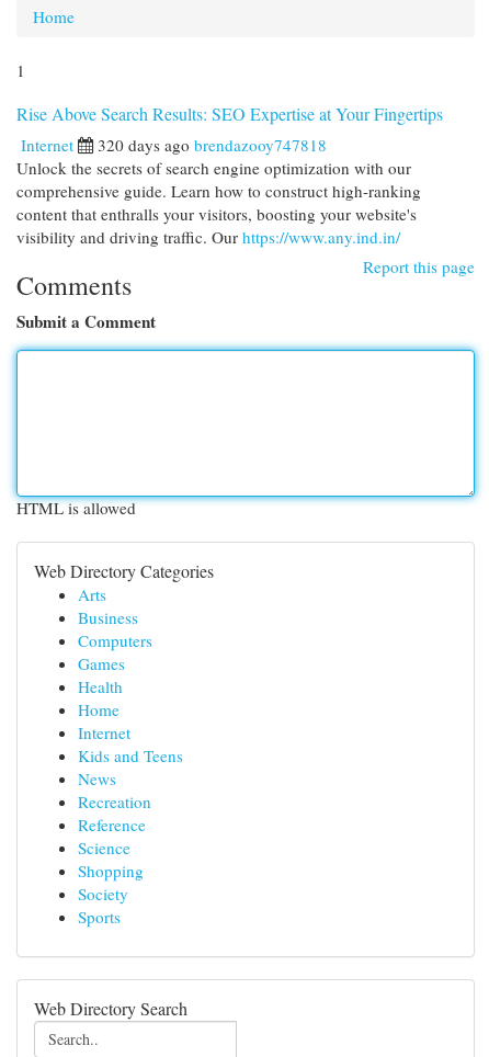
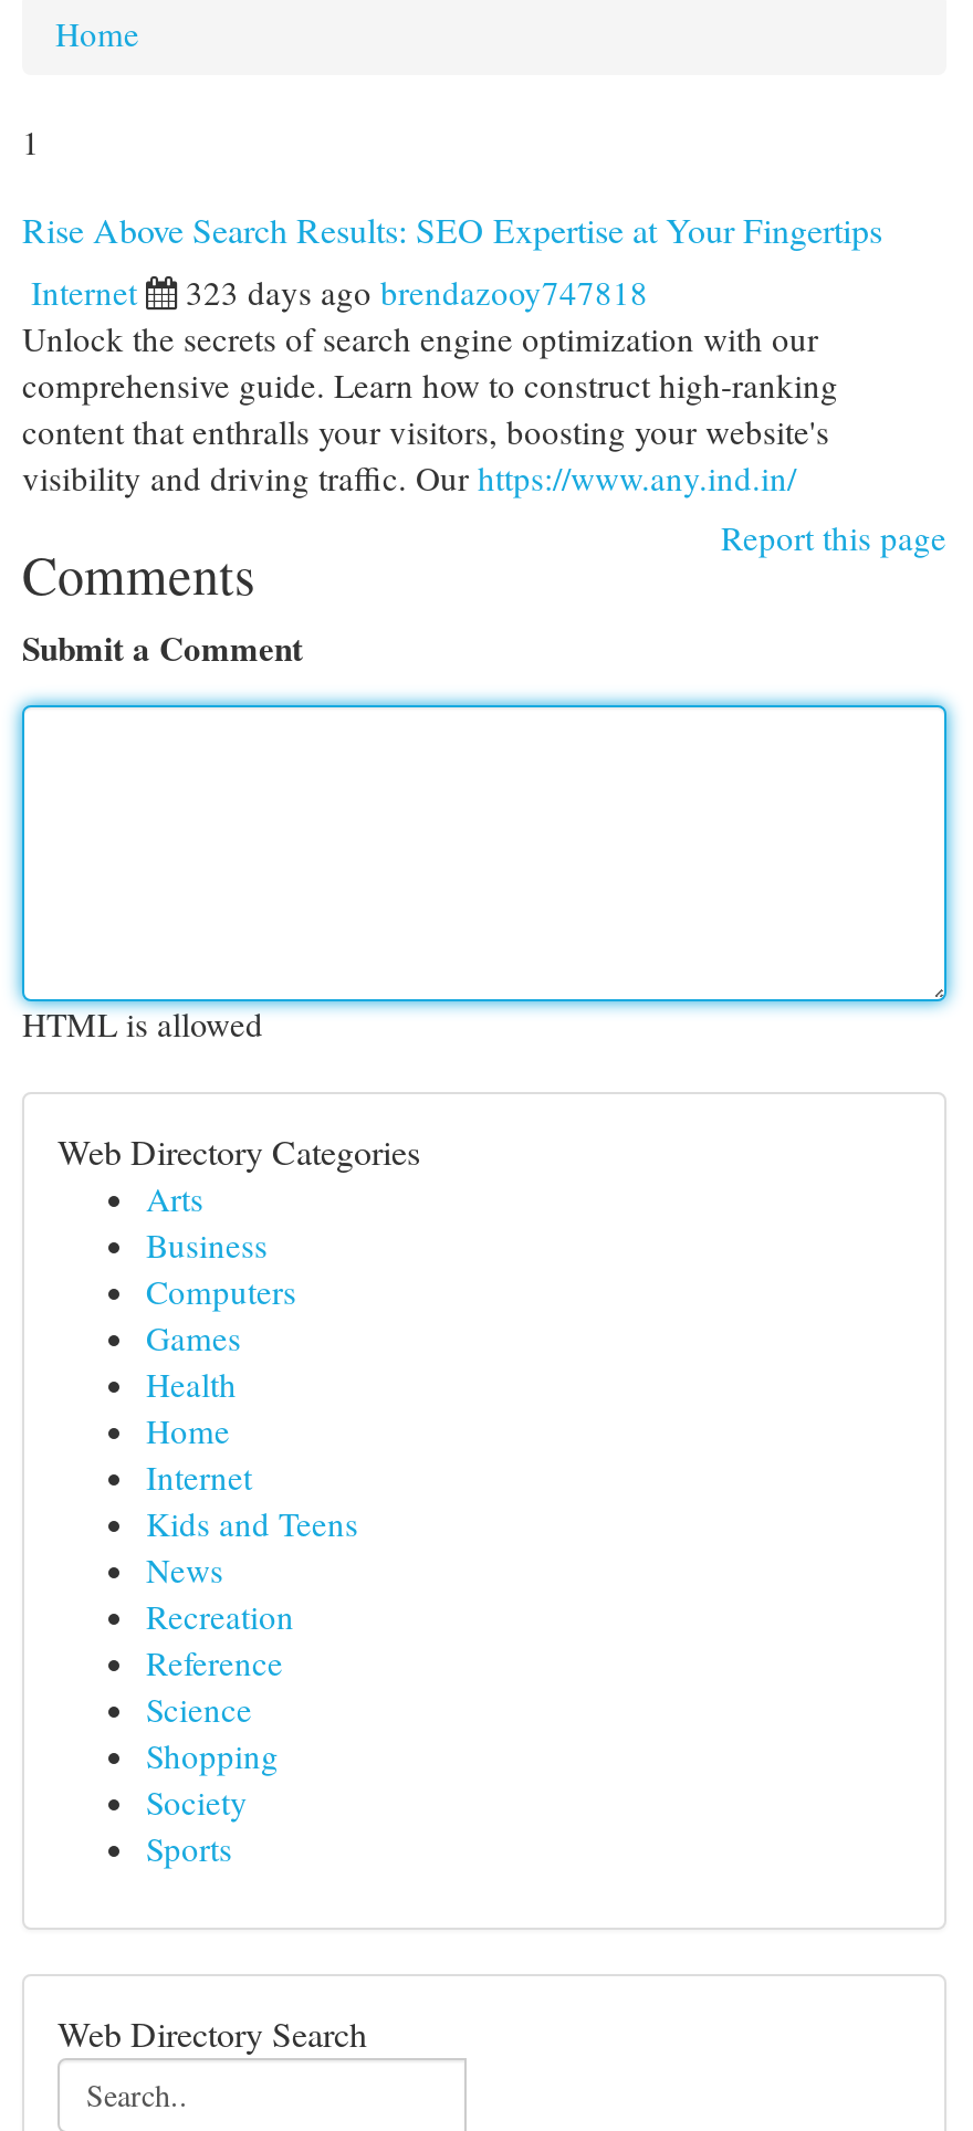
- 320 days ago brendazooy747818
+ 323 days ago brendazooy747818
